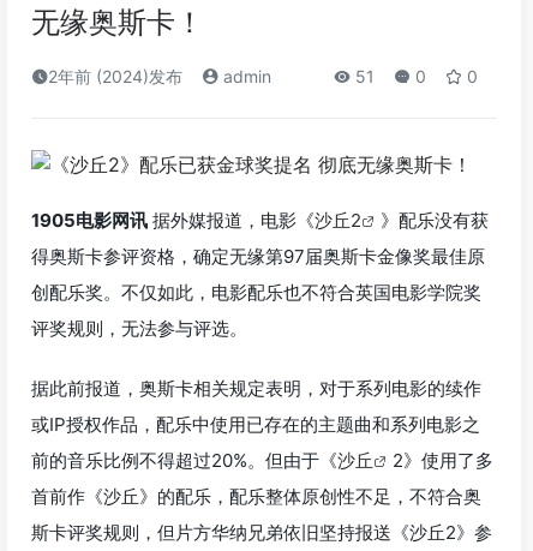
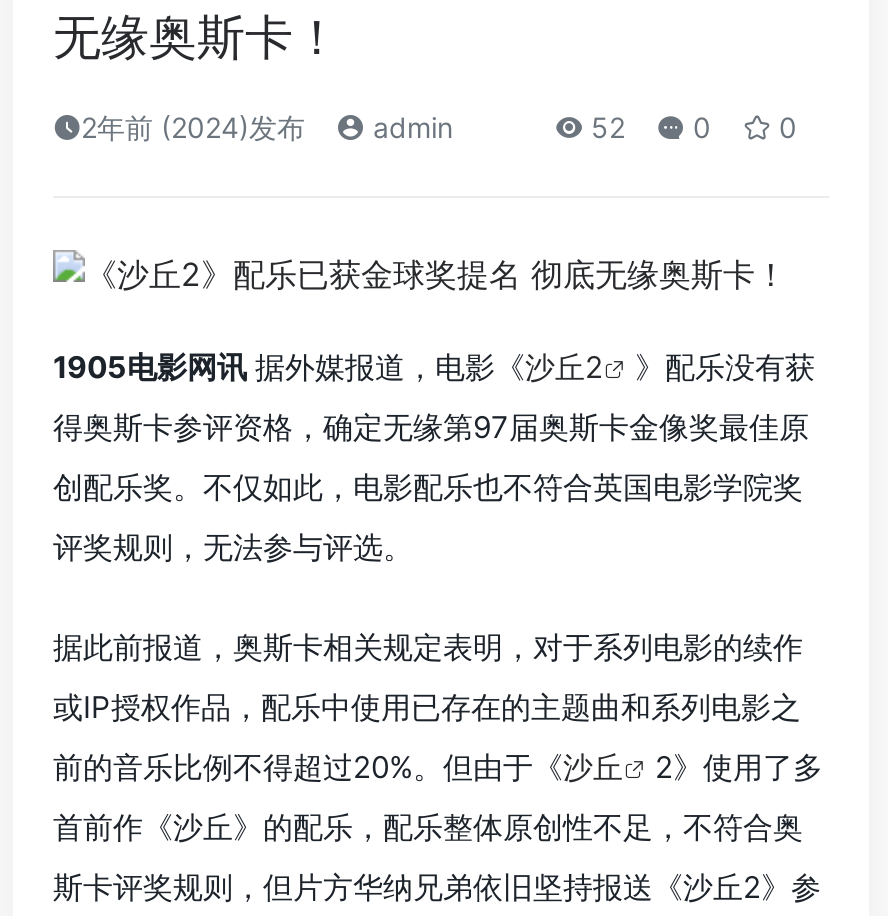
- 51 0 0
+ 52 0 0
